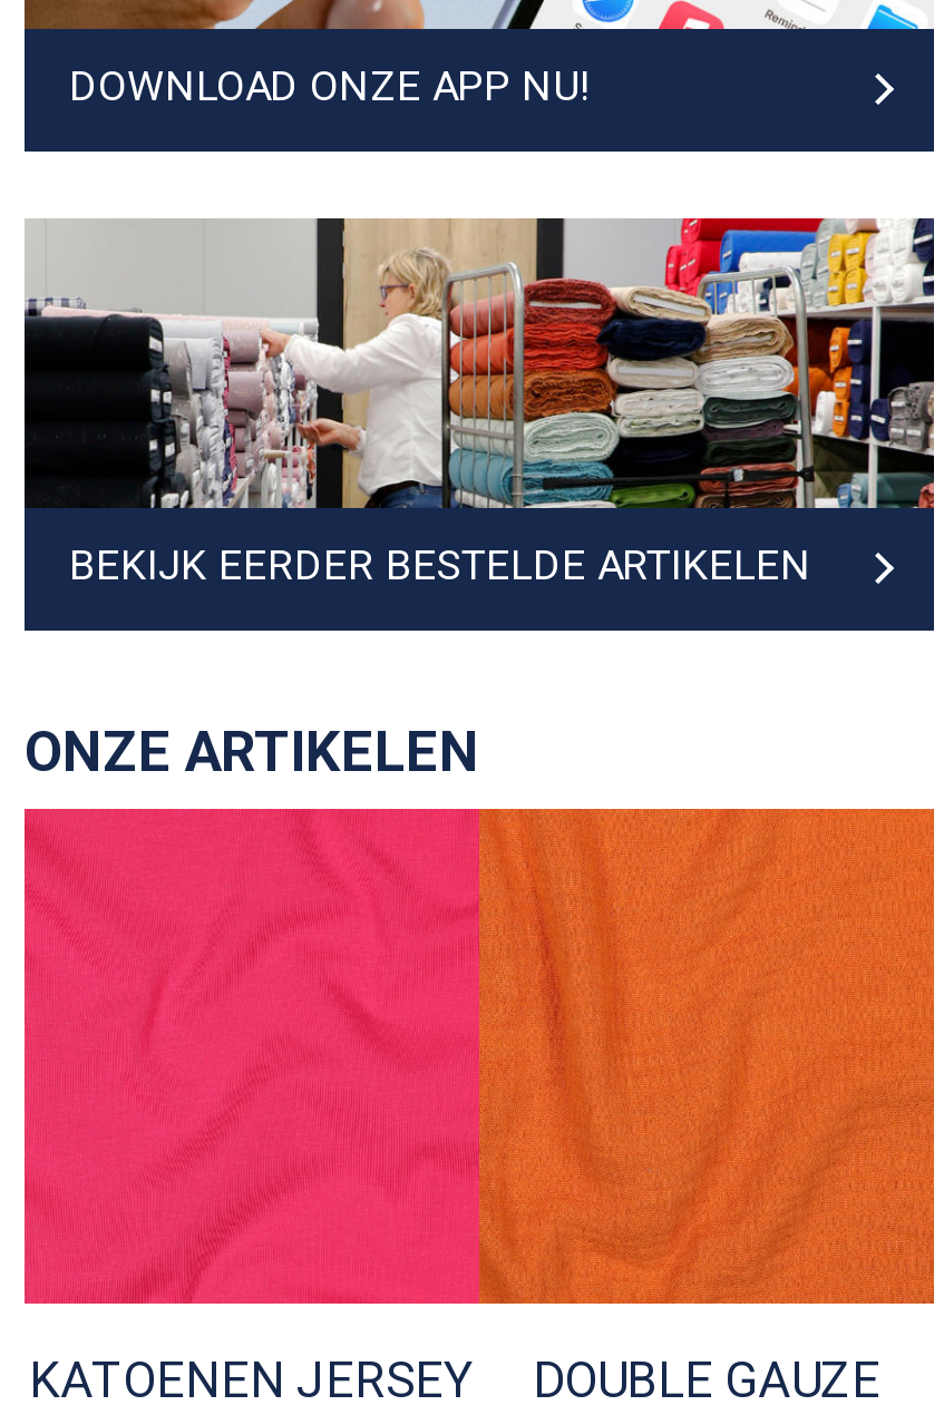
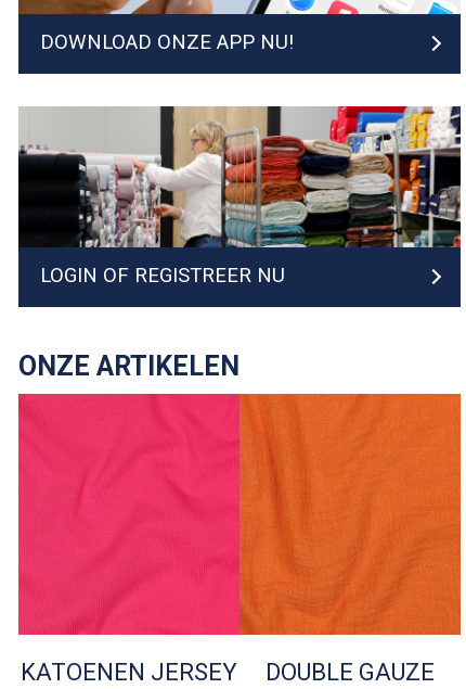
- BEKIJK EERDER BESTELDE ARTIKELEN
+ LOGIN OF REGISTREER NU
